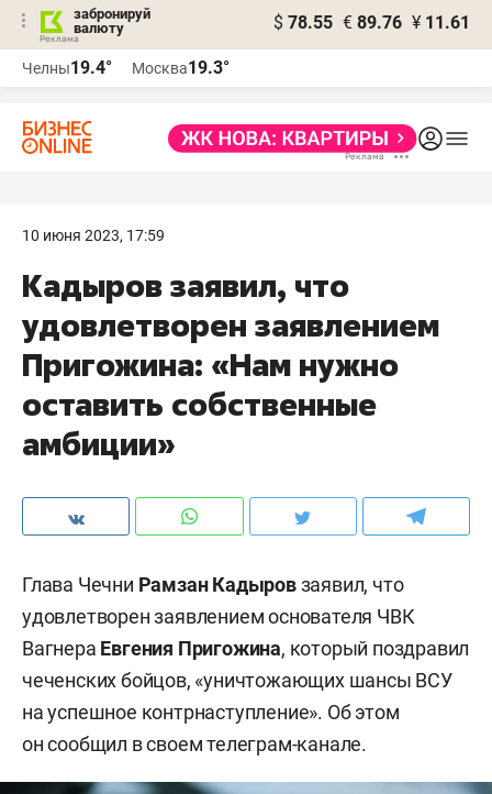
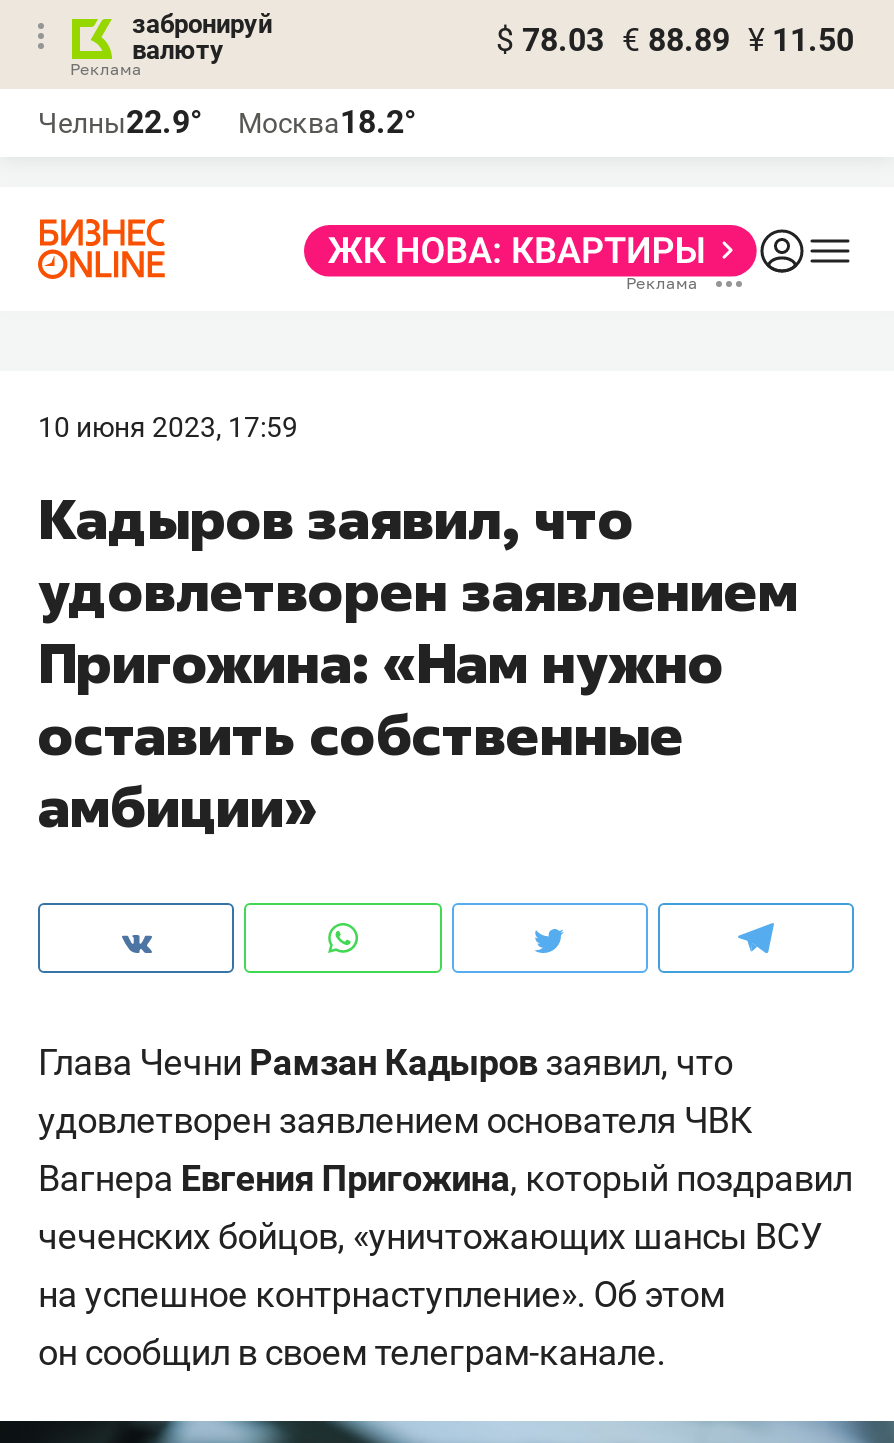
- $ 78.55 € 89.76 ¥ 11.61
+ $ 78.03 € 88.89 ¥ 11.50

- Челны19.4°
+ Челны22.9°

- Москва19.3°
+ Москва18.2°
